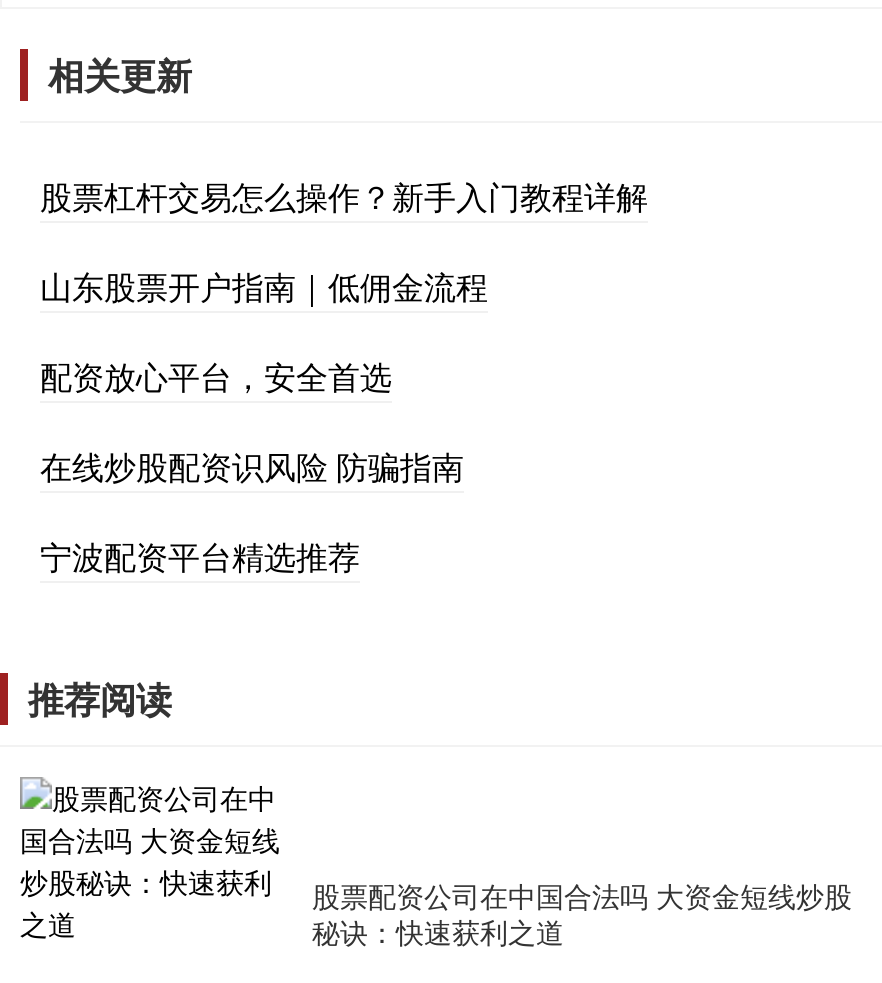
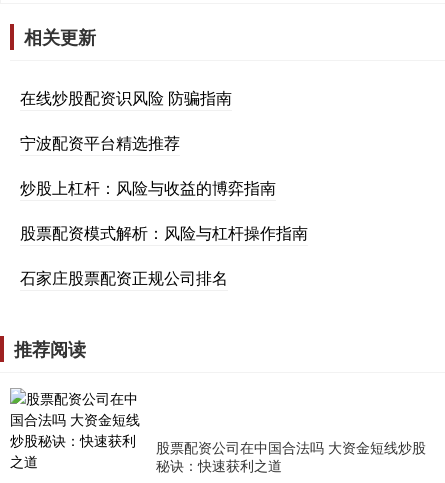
- 股票杠杆交易怎么操作？新手入门教程详解
- 山东股票开户指南｜低佣金流程
- 配资放心平台，安全首选

moved up: 在线炒股配资识风险 防骗指南 | 宁波配资平台精选推荐

+ 炒股上杠杆：风险与收益的博弈指南
+ 股票配资模式解析：风险与杠杆操作指南
+ 石家庄股票配资正规公司排名
